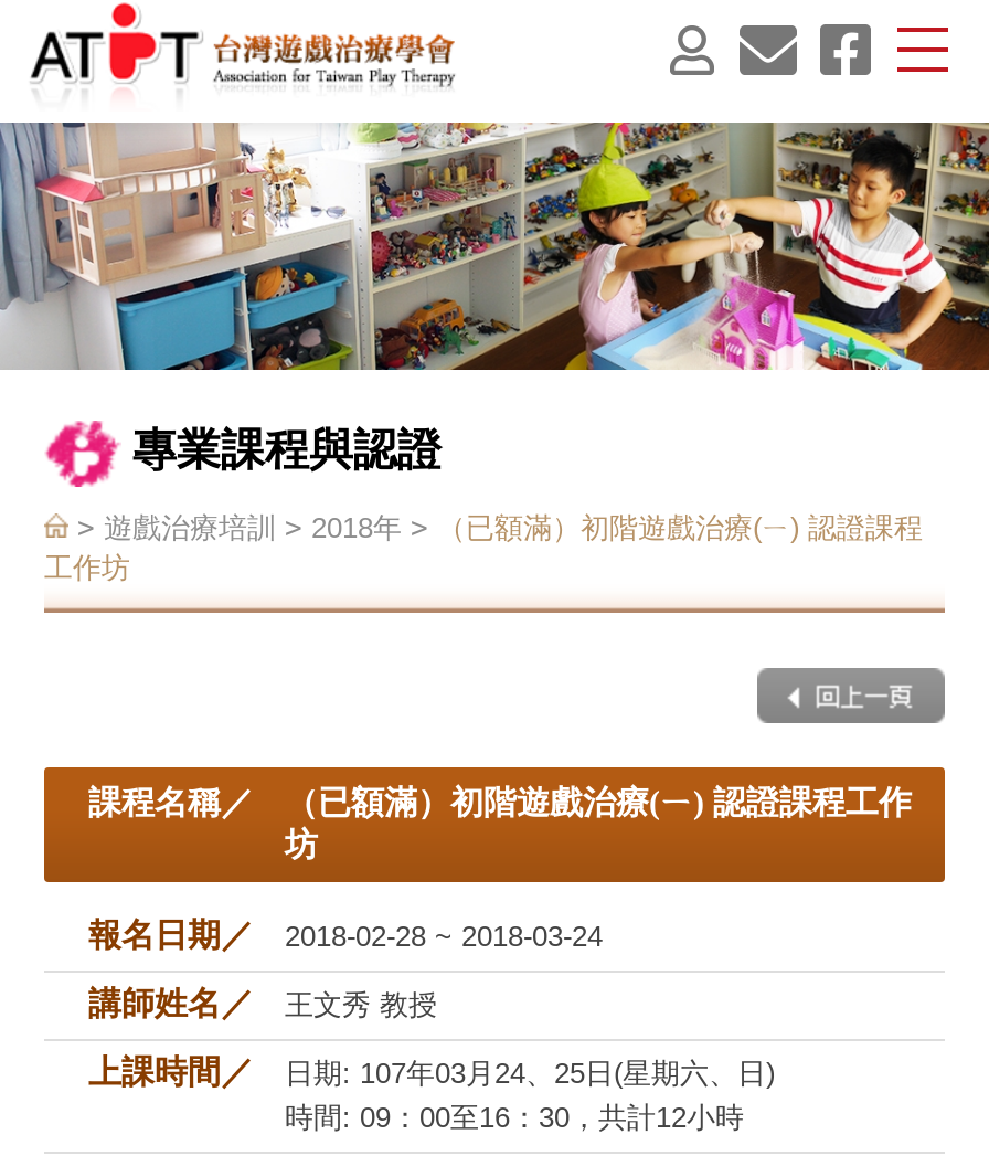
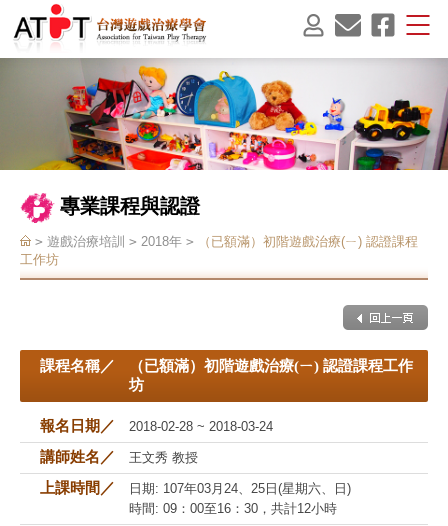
- [image]
+ [image]
